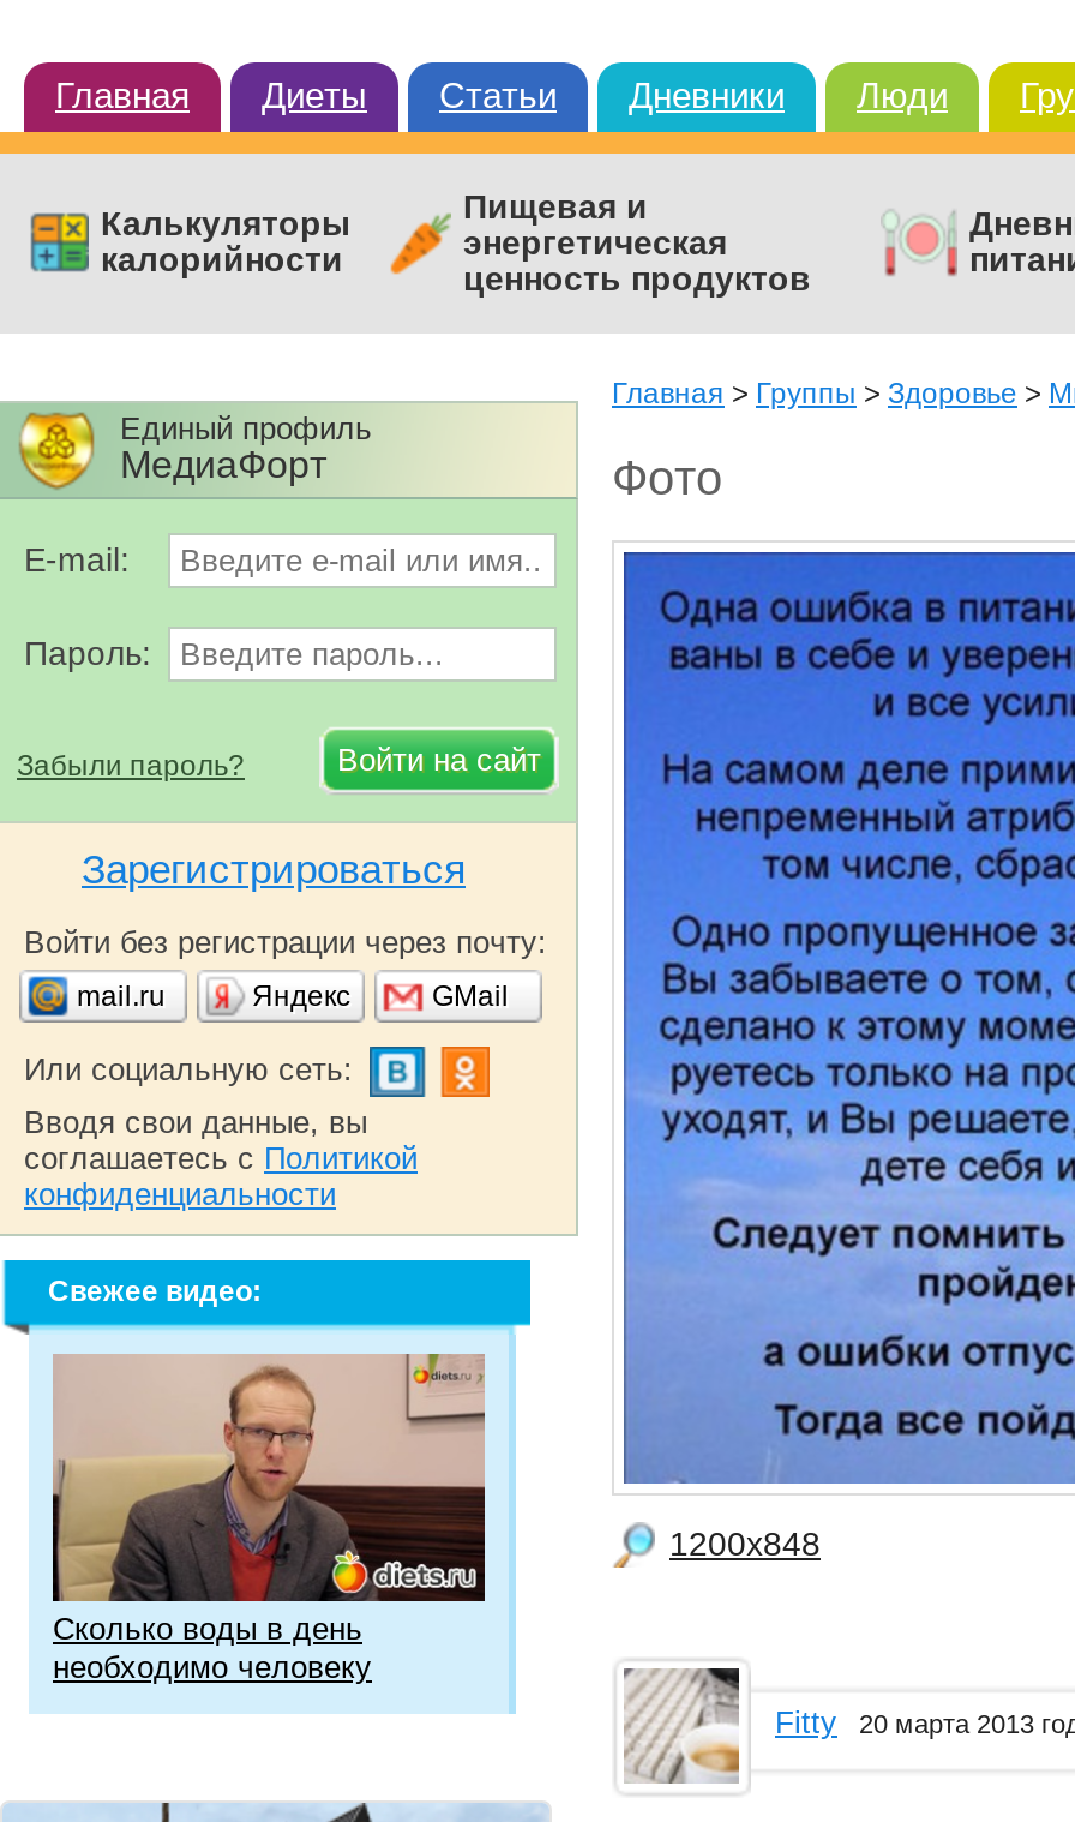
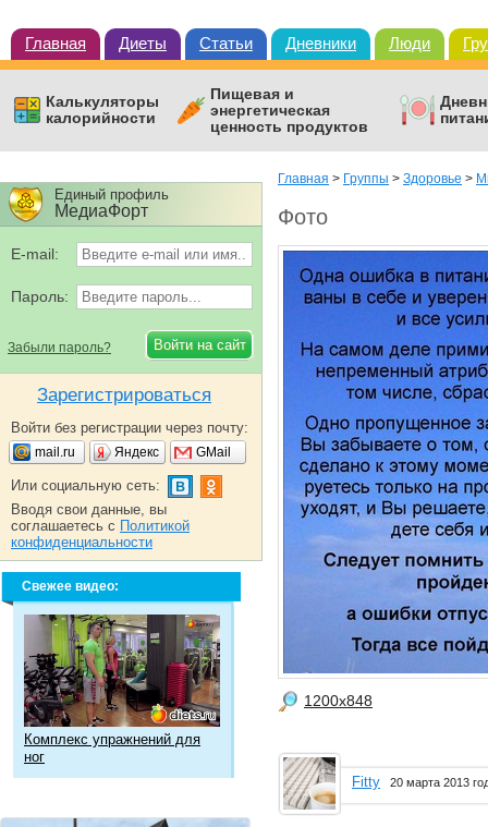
- [image]
- Сколько воды в день
- необходимо человеку
+ [image]
+ Комплекс упражнений для
+ ног
